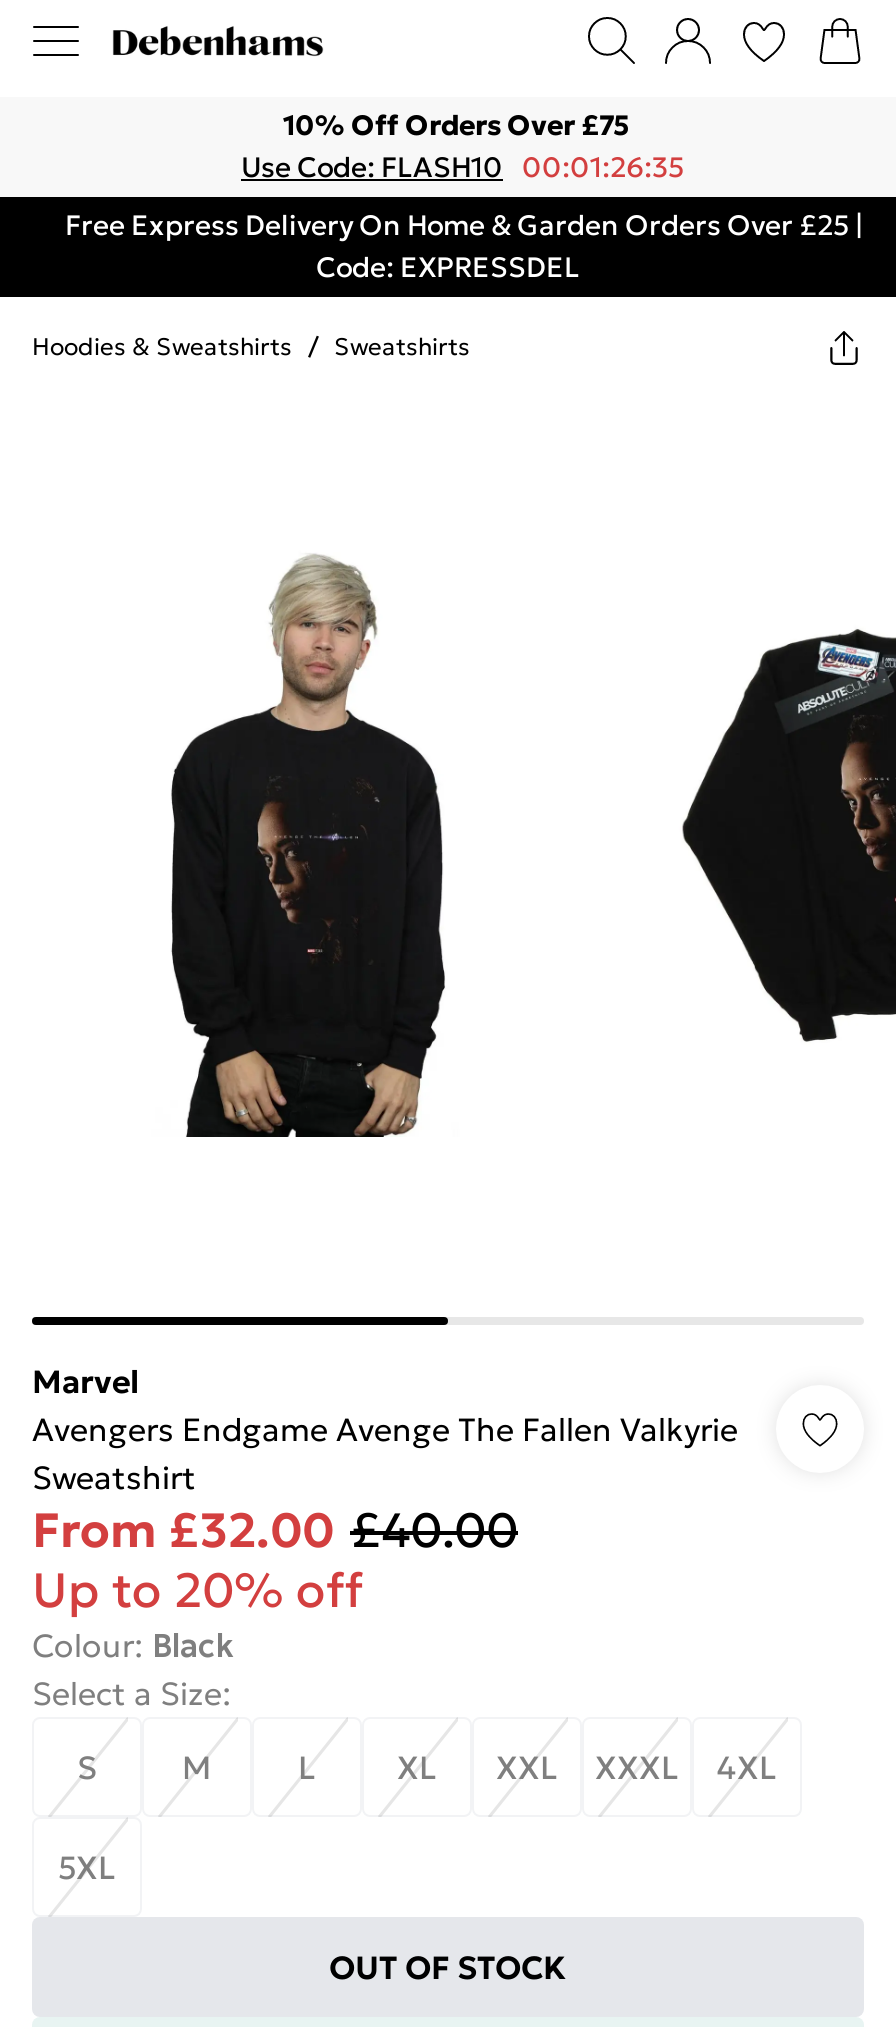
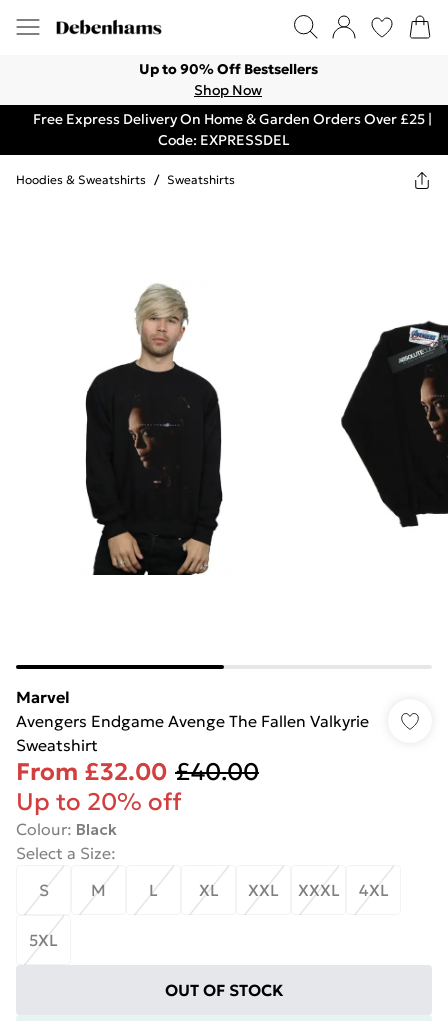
- 10% Off Orders Over £75
- Use Code: FLASH10 00:01:26:35
+ Up to 90% Off Bestsellers
+ Shop Now
